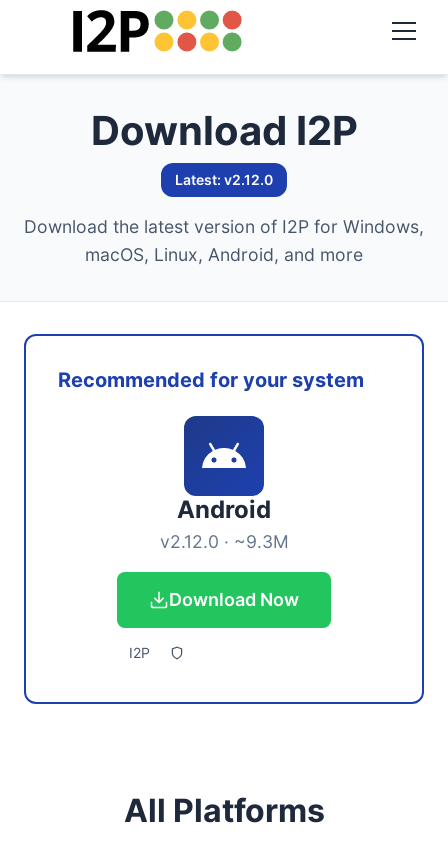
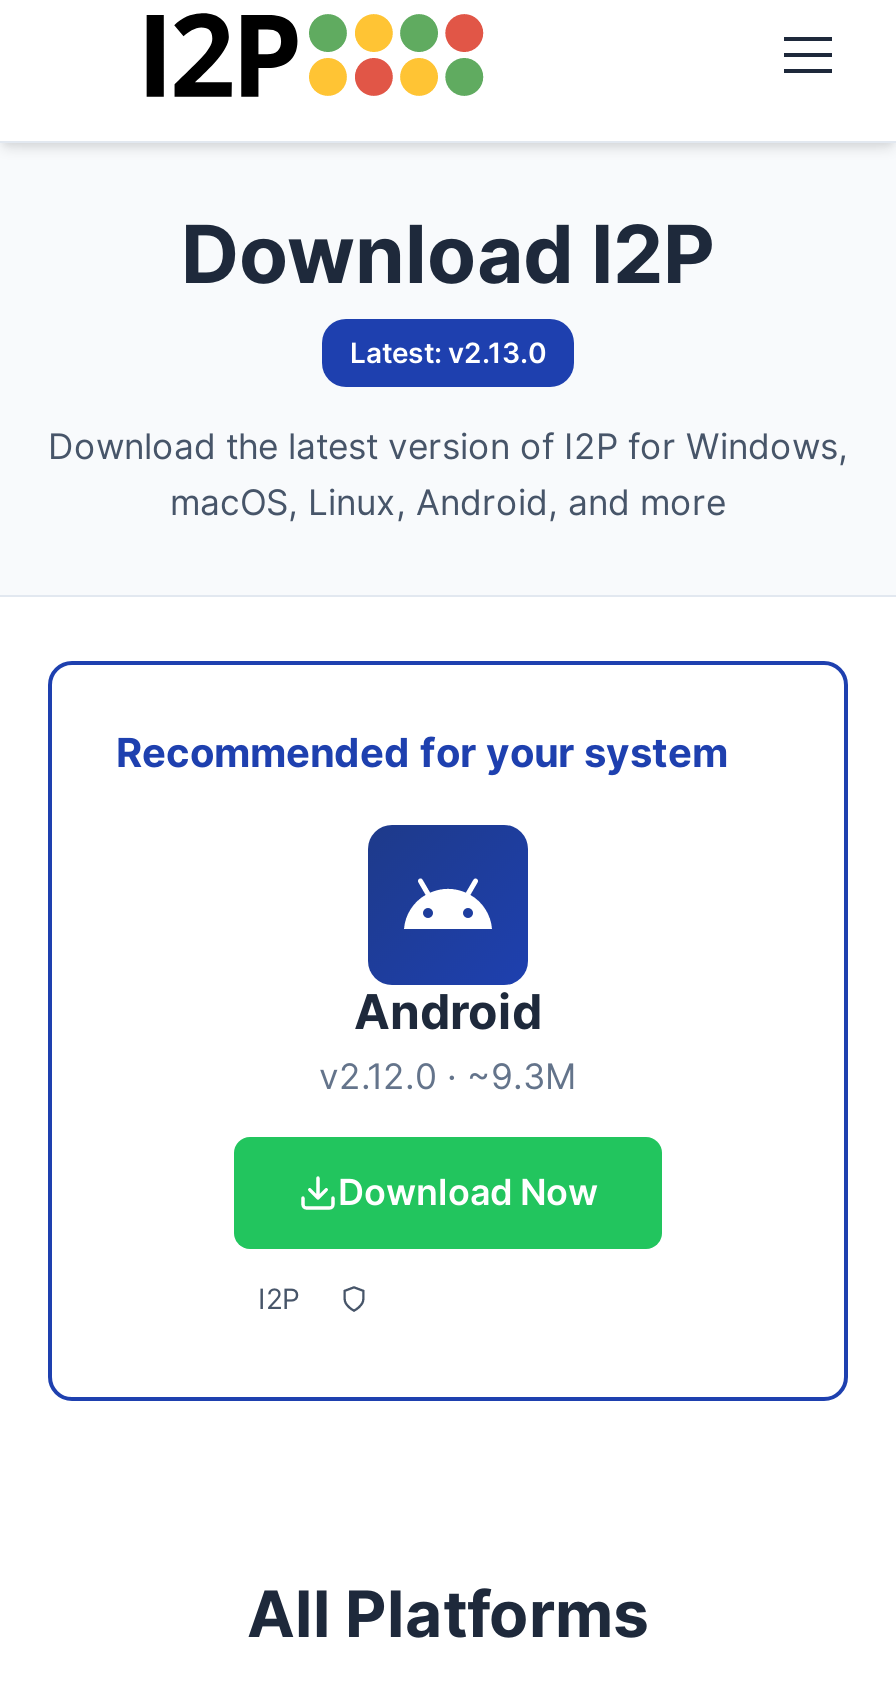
- Latest: v2.12.0
+ Latest: v2.13.0
